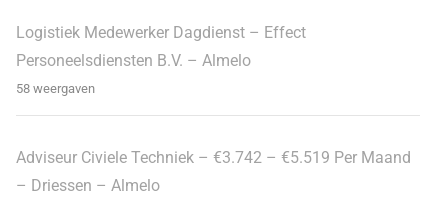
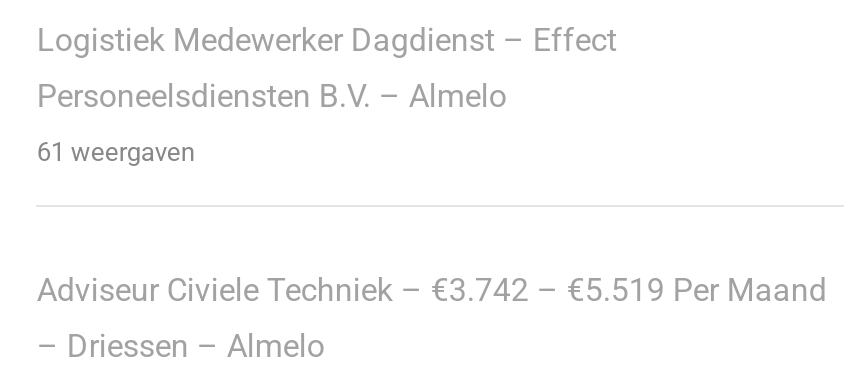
- 58 weergaven
+ 61 weergaven
